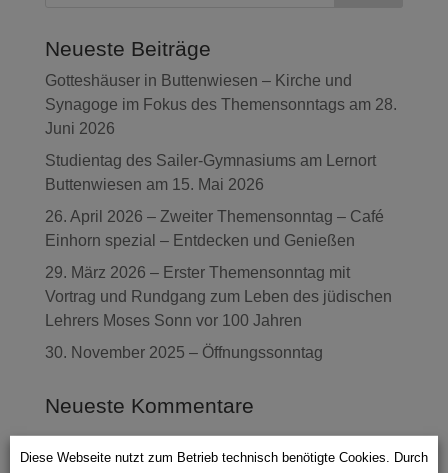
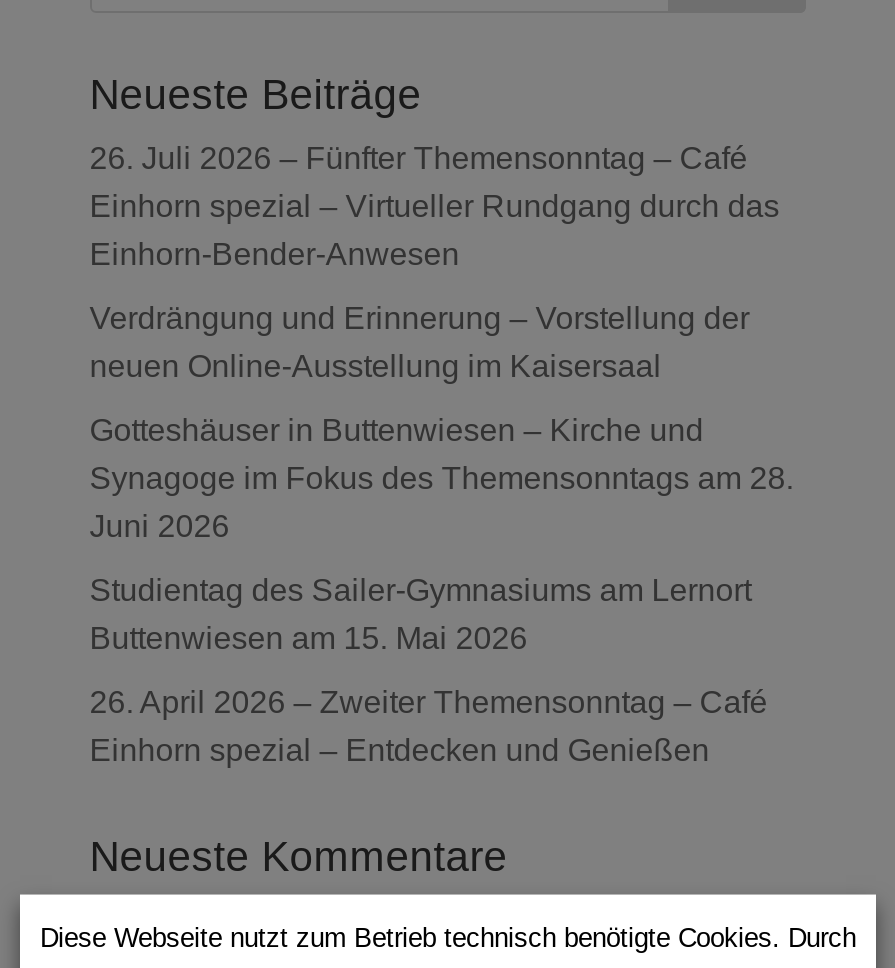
+ 26. Juli 2026 – Fünfter Themensonntag – Café
+ Einhorn spezial – Virtueller Rundgang durch das
+ Einhorn-Bender-Anwesen
+ Verdrängung und Erinnerung – Vorstellung der
+ neuen Online-Ausstellung im Kaisersaal

moved down: Gotteshäuser in Buttenwiesen – Kirche und | Synagoge im Fokus des Themensonntags am 28. | Juni 2026 | Studientag des Sailer-Gymnasiums am Lernort | Buttenwiesen am 15. Mai 2026 | 26. April 2026 – Zweiter Themensonntag – Café | Einhorn spezial – Entdecken und Genießen

- 29. März 2026 – Erster Themensonntag mit
- Vortrag und Rundgang zum Leben des jüdischen
- Lehrers Moses Sonn vor 100 Jahren
- 30. November 2025 – Öffnungssonntag
